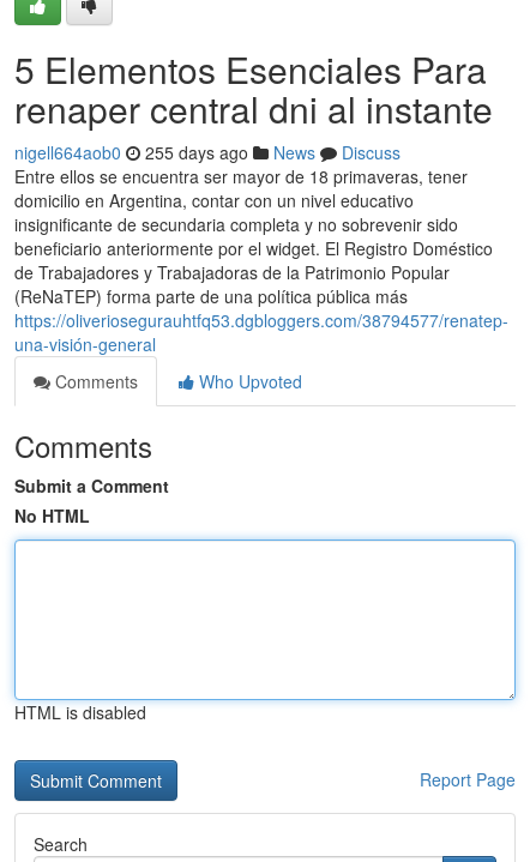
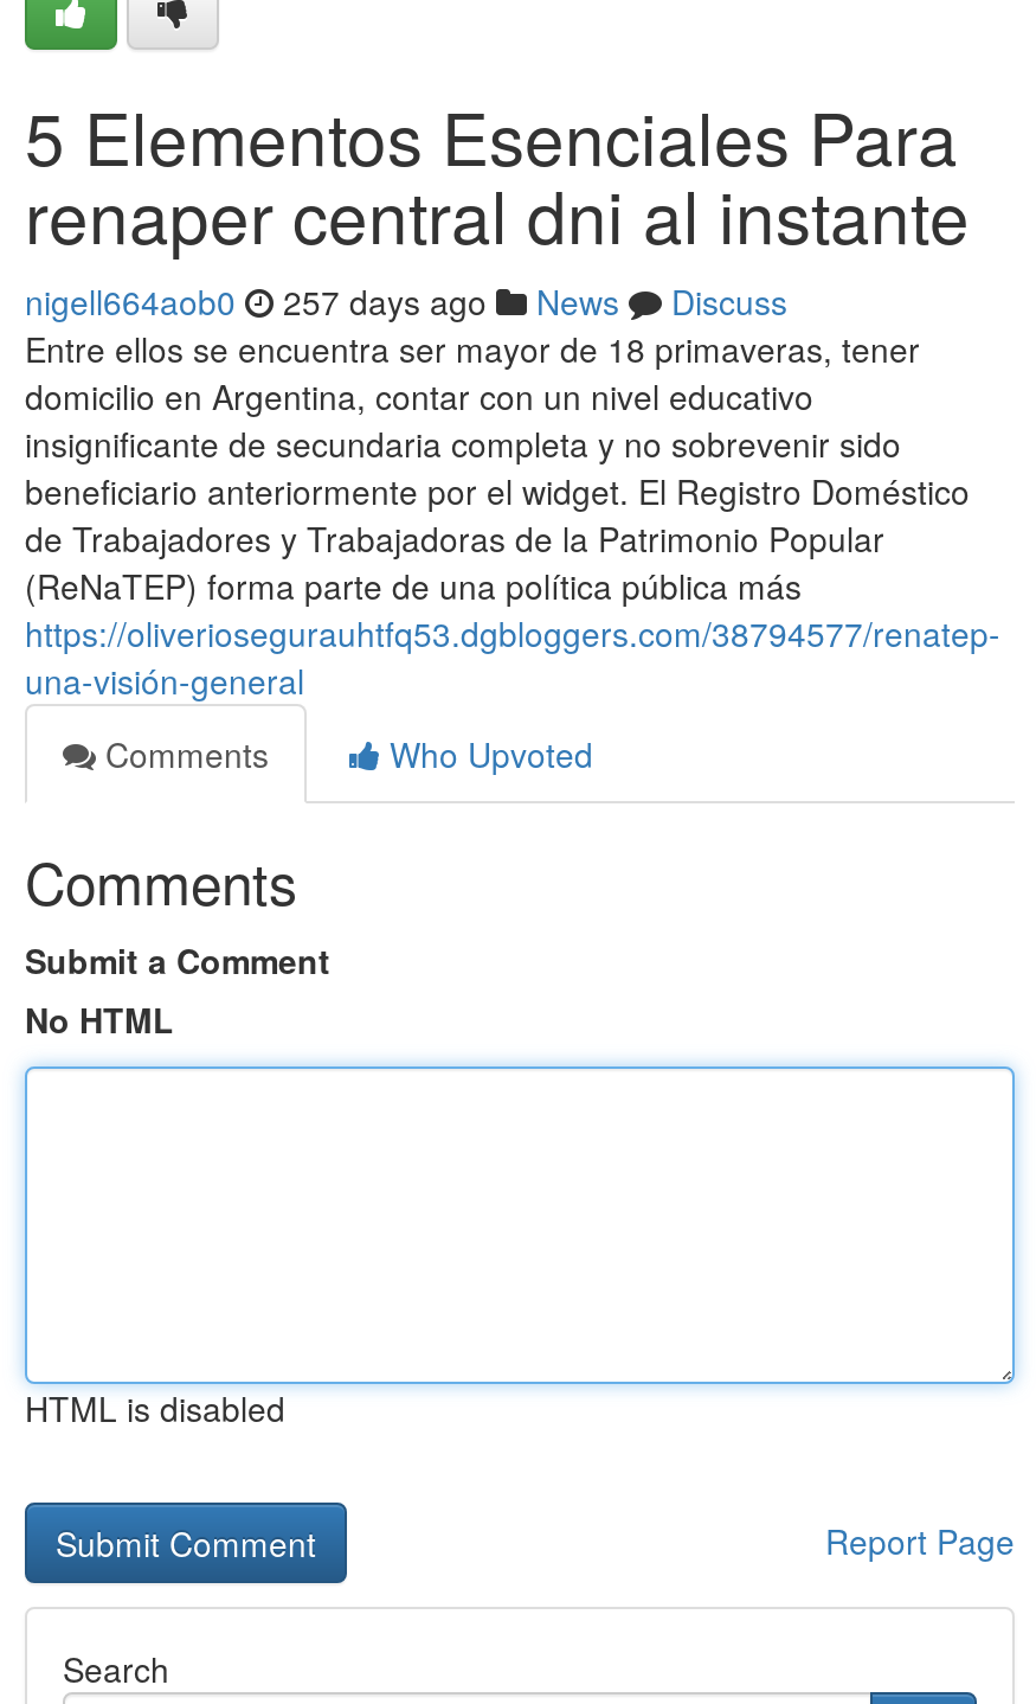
- nigell664aob0 255 days ago News Discuss
+ nigell664aob0 257 days ago News Discuss
